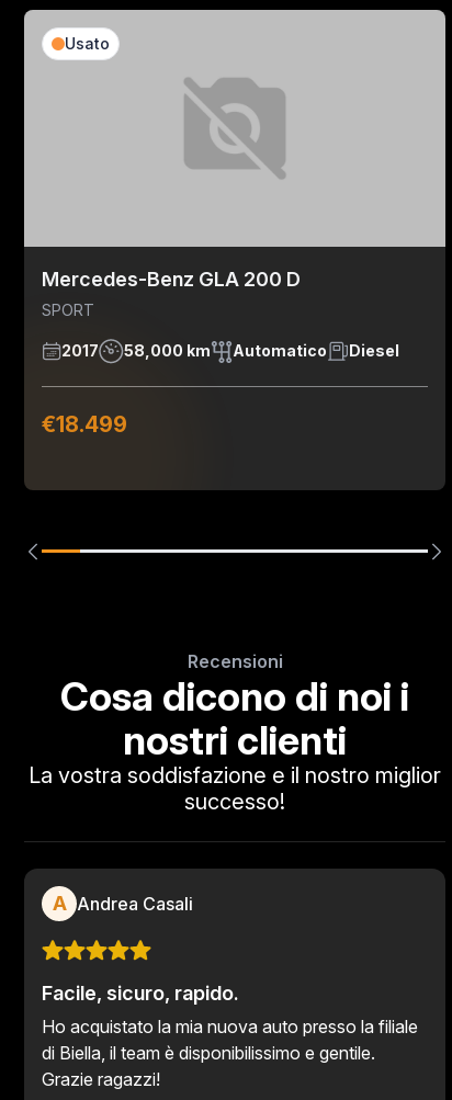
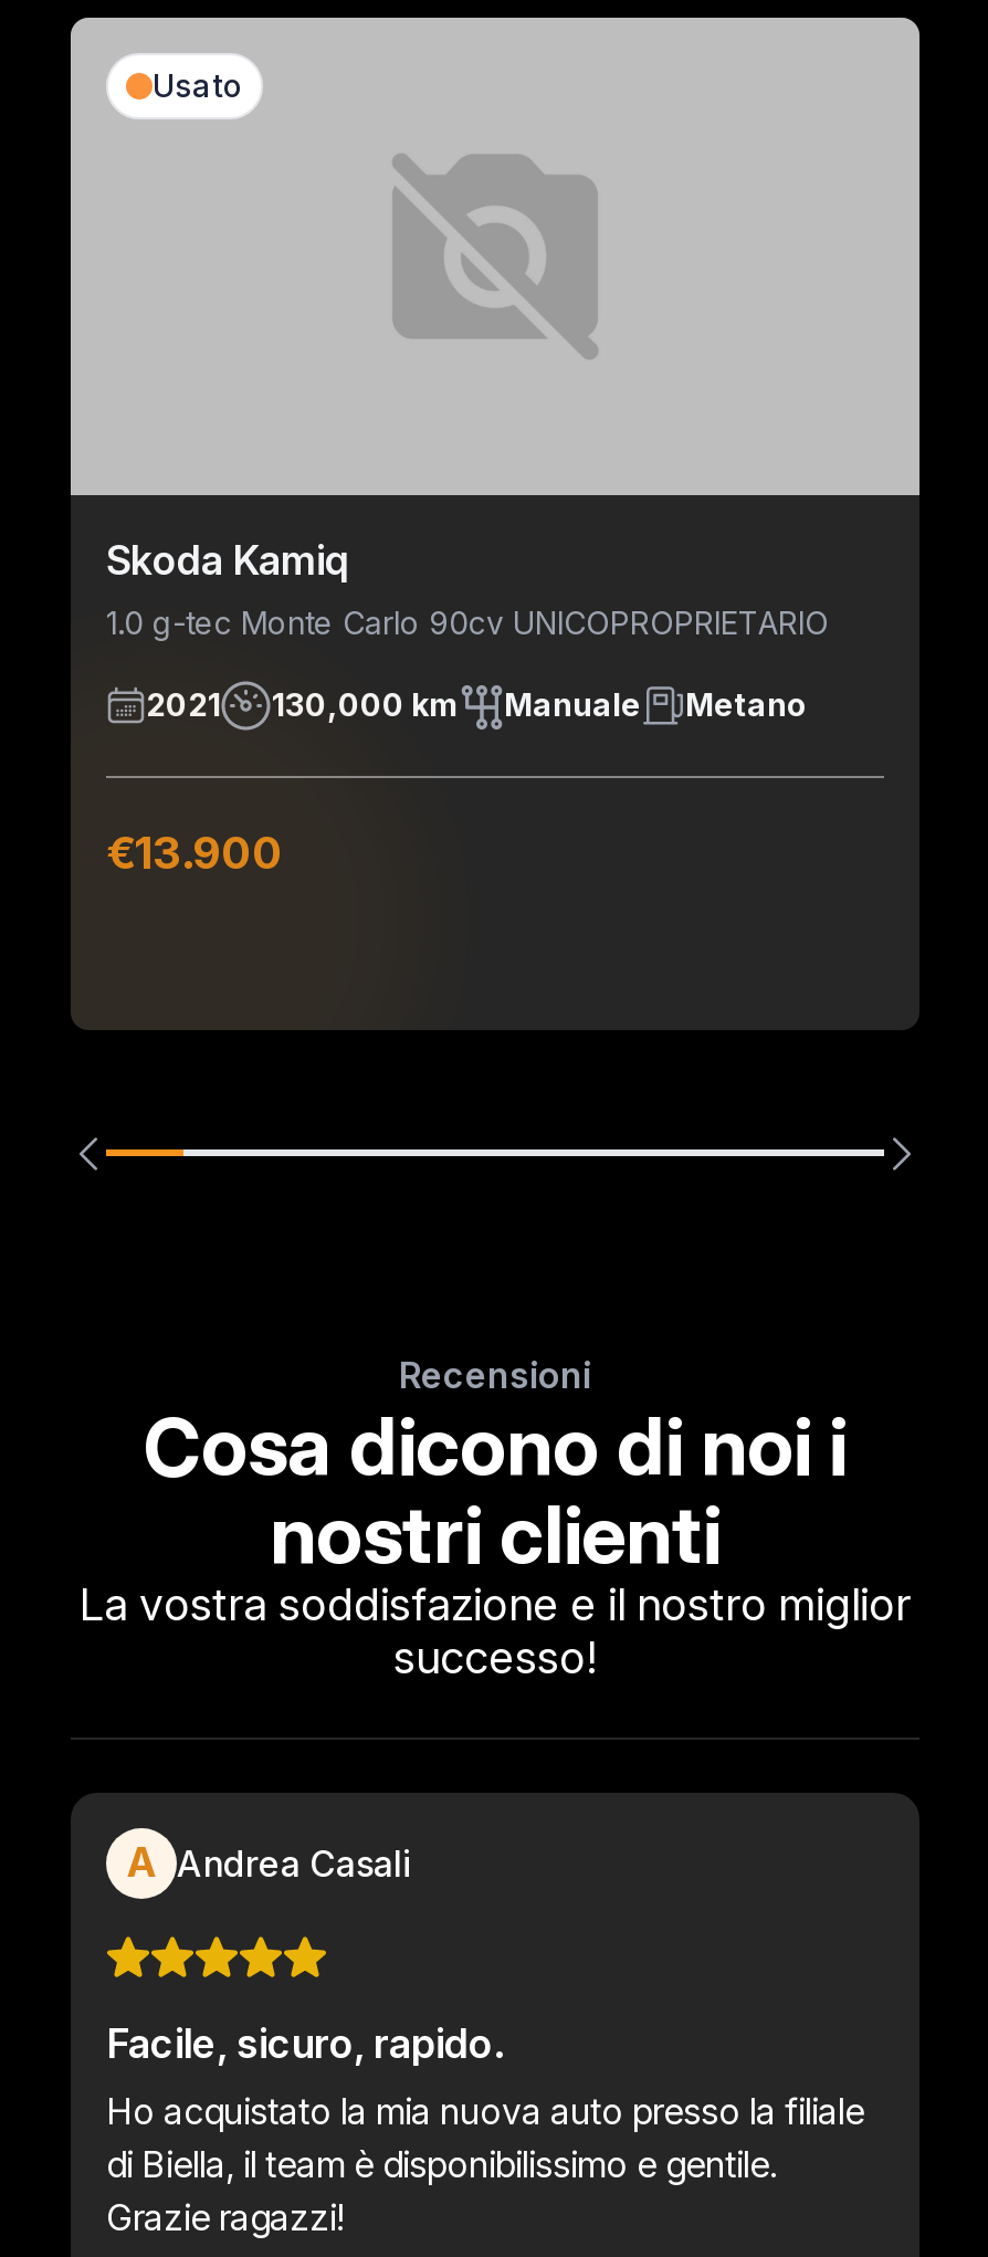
- Mercedes-Benz GLA 200 D
- SPORT
+ Skoda Kamiq
+ 1.0 g-tec Monte Carlo 90cv UNICOPROPRIETARIO

- 2017
- 58,000 km
- Automatico
- Diesel
+ 2021
+ 130,000 km
+ Manuale
+ Metano

- €18.499
+ €13.900
